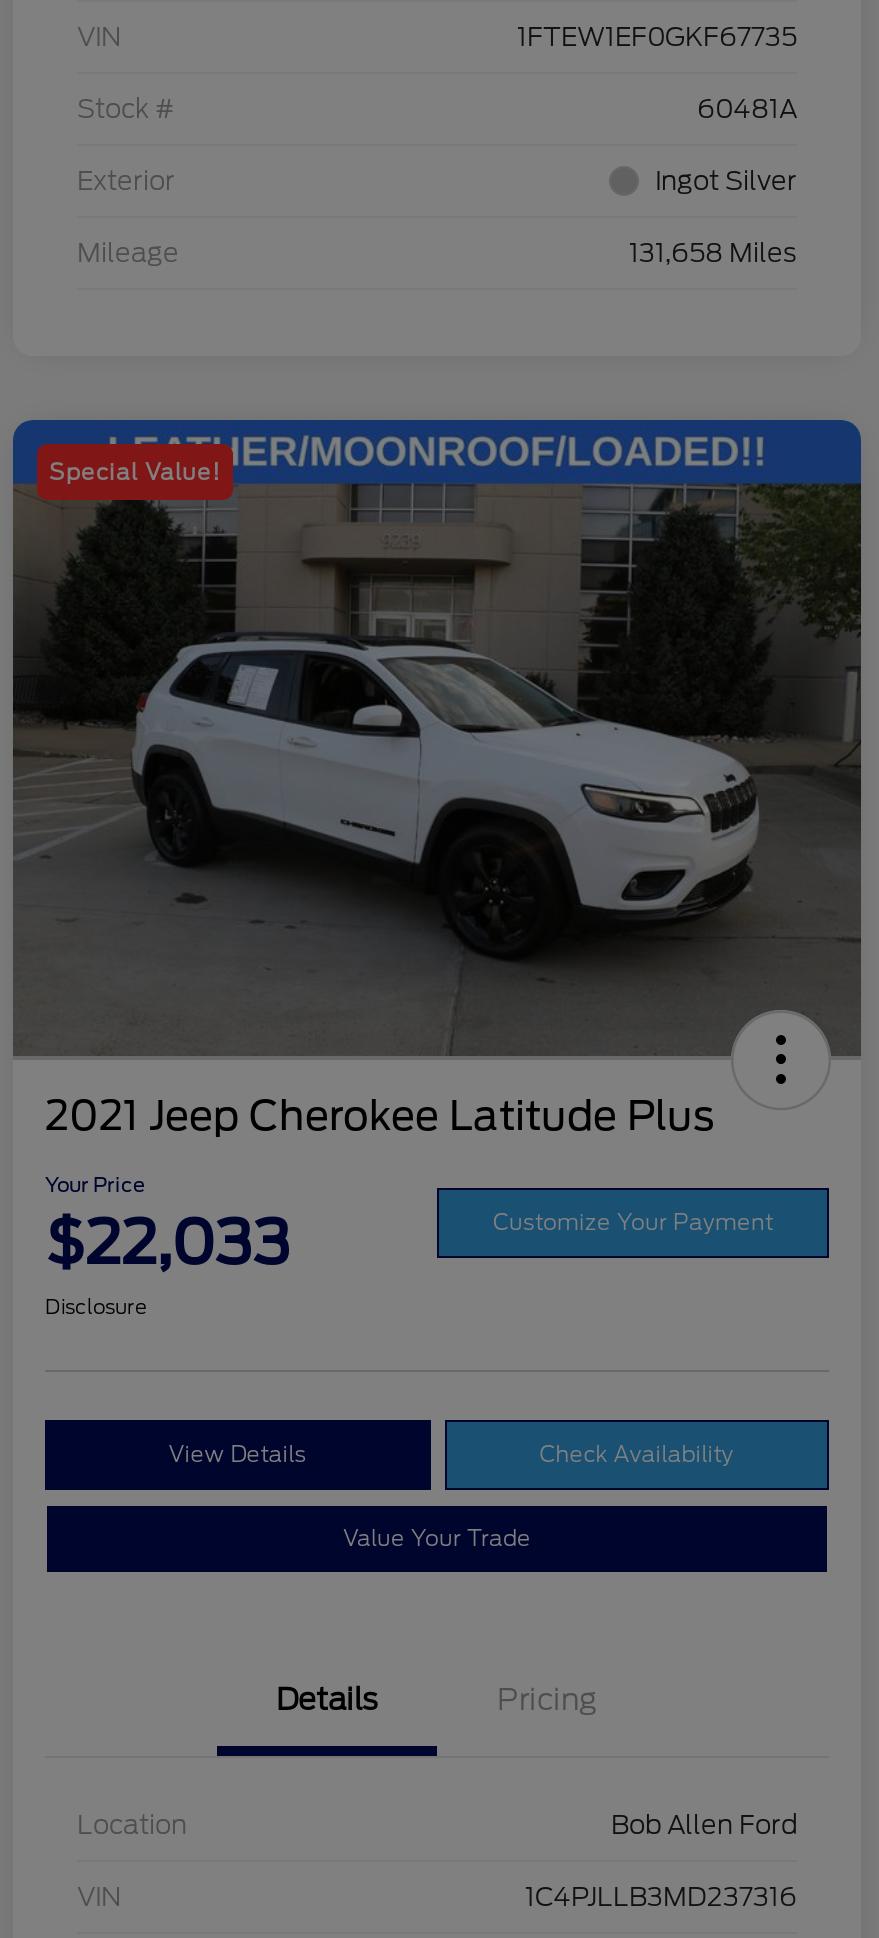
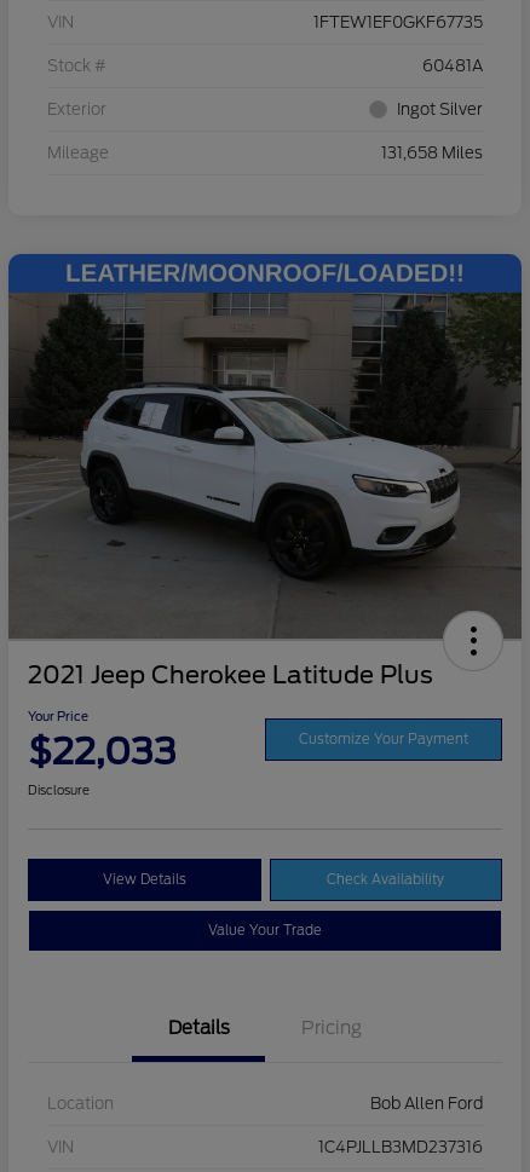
- Special Value!
